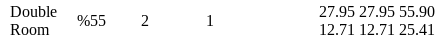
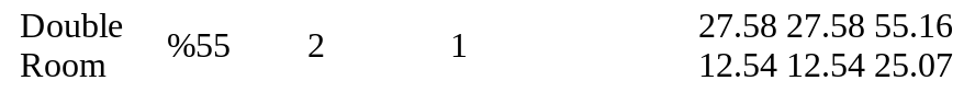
- 27.95
+ 27.58

- 27.95
+ 27.58

- 55.90
+ 55.16

- 12.71
+ 12.54

- 12.71
+ 12.54

- 25.41
+ 25.07
